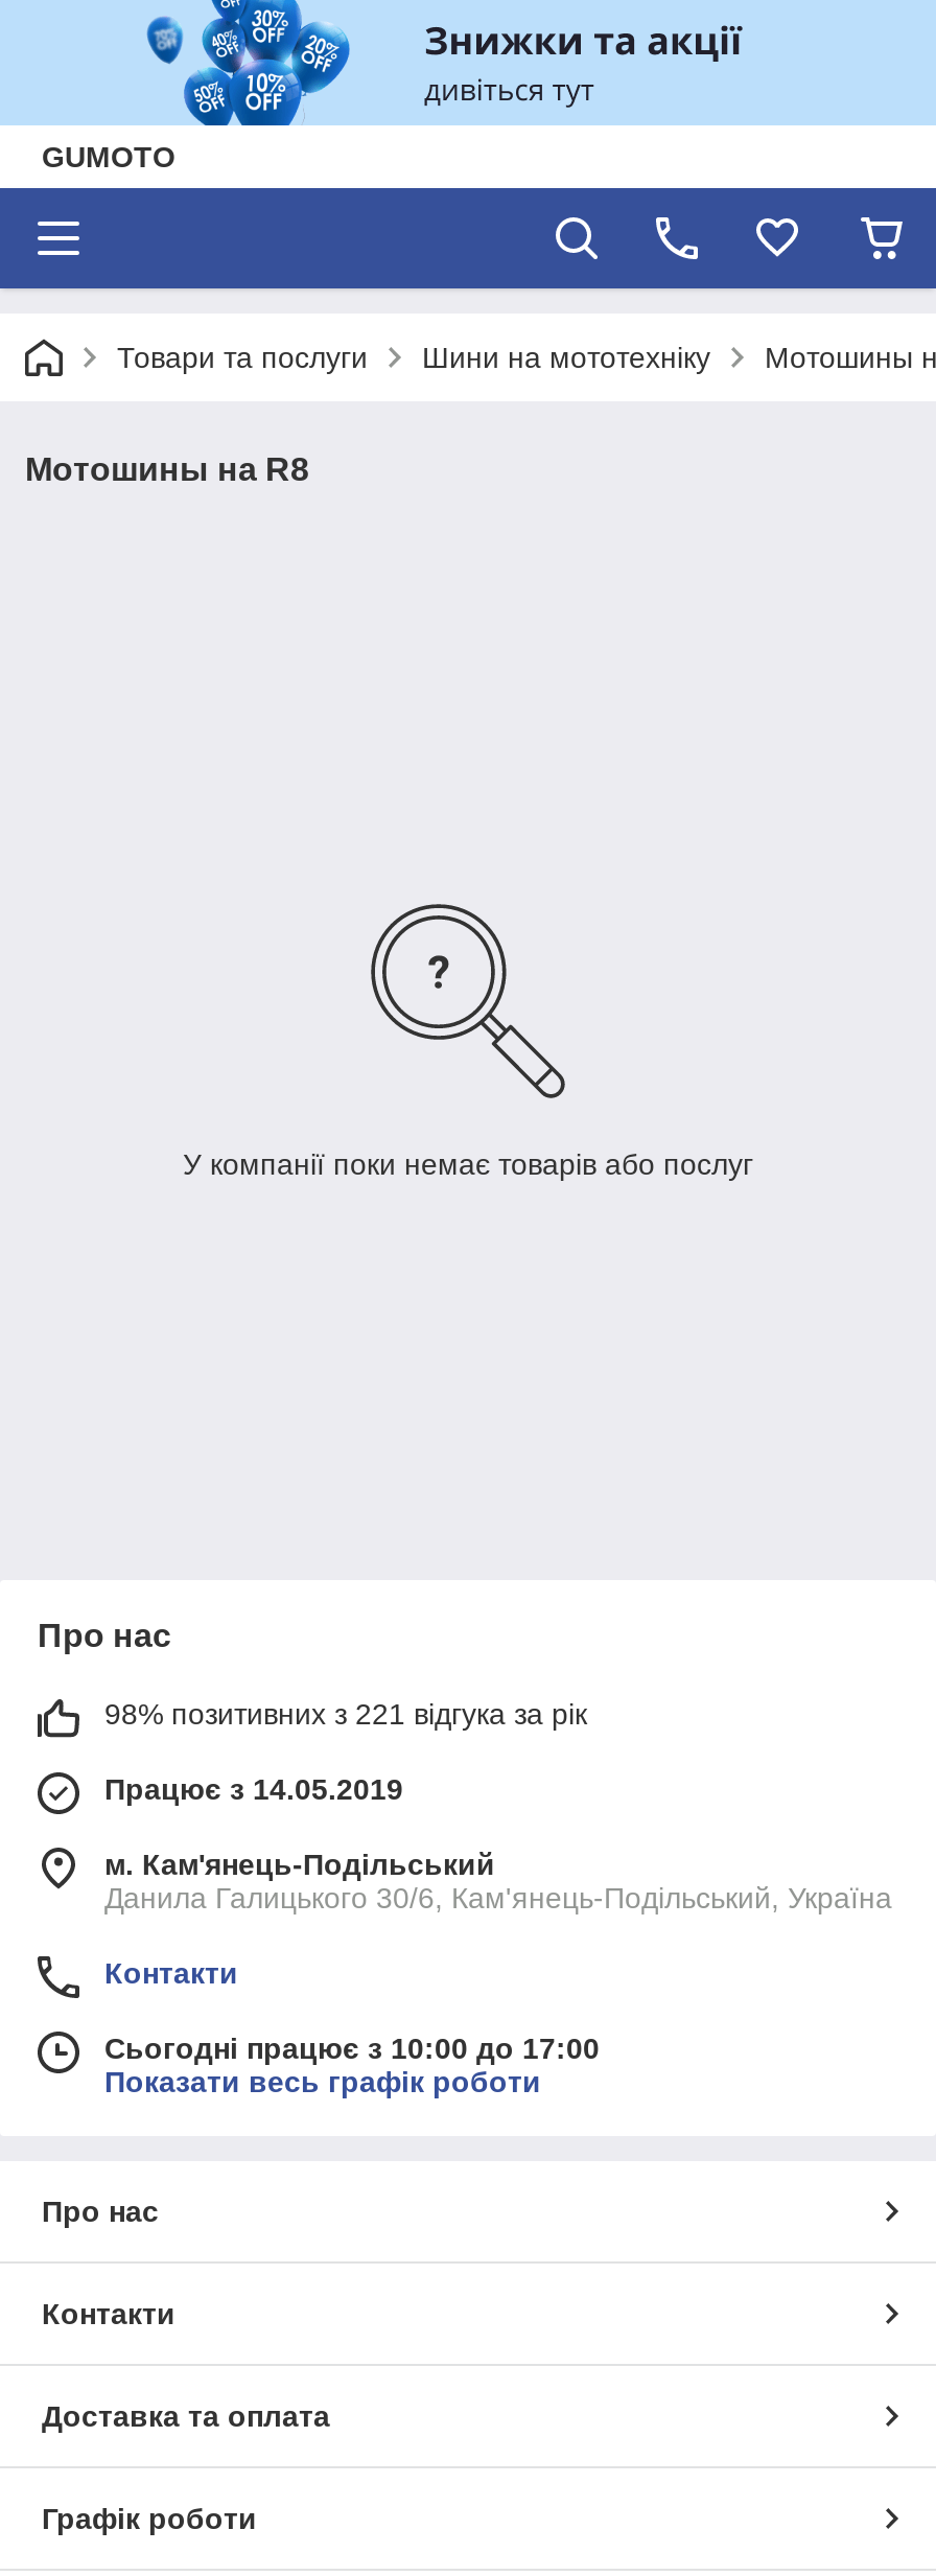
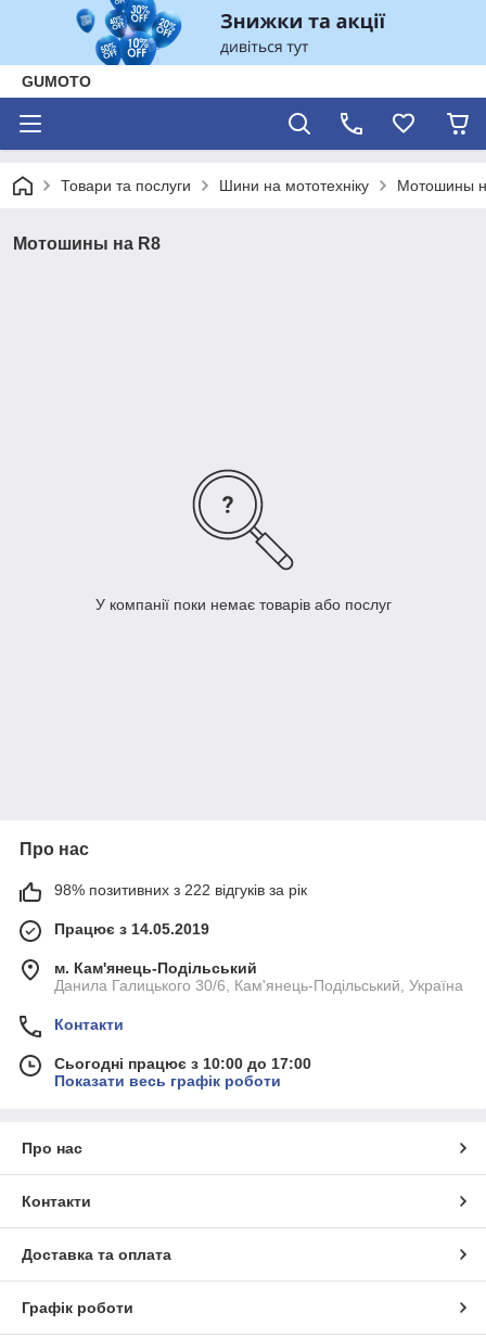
- 98% позитивних з 221 відгука за рік
+ 98% позитивних з 222 відгуків за рік
